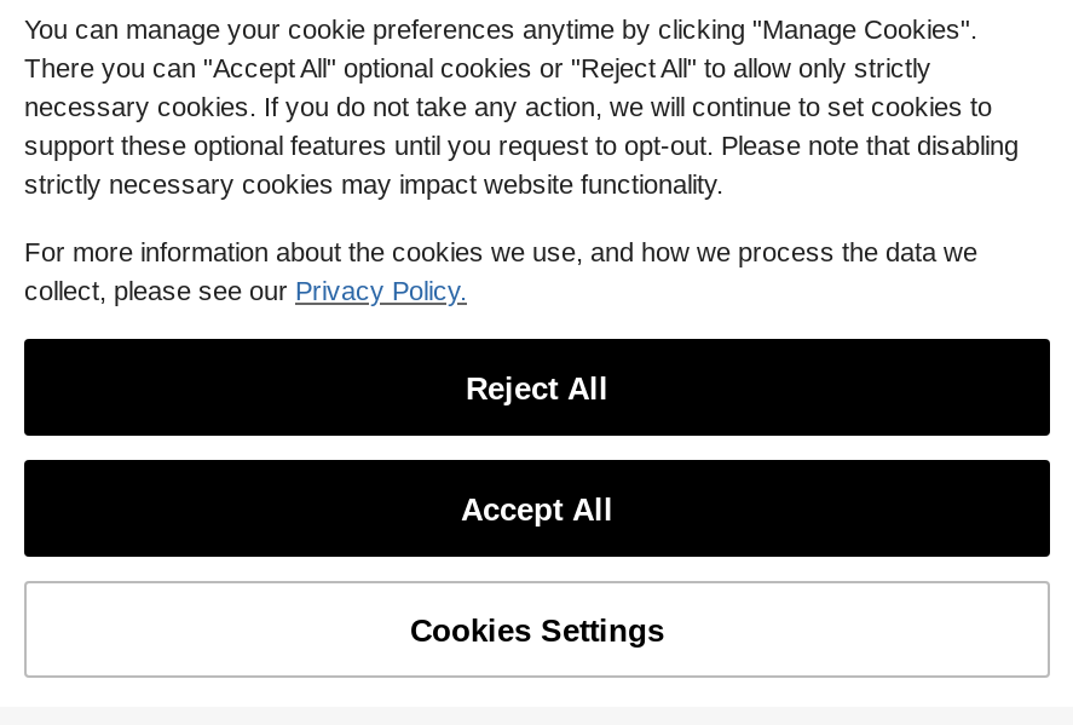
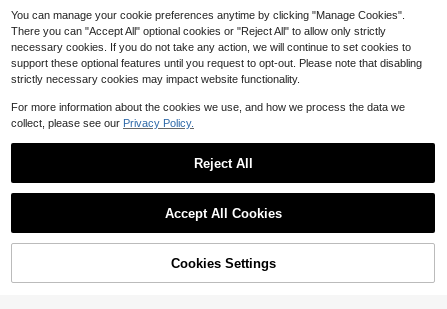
- Accept All
+ Accept All Cookies
